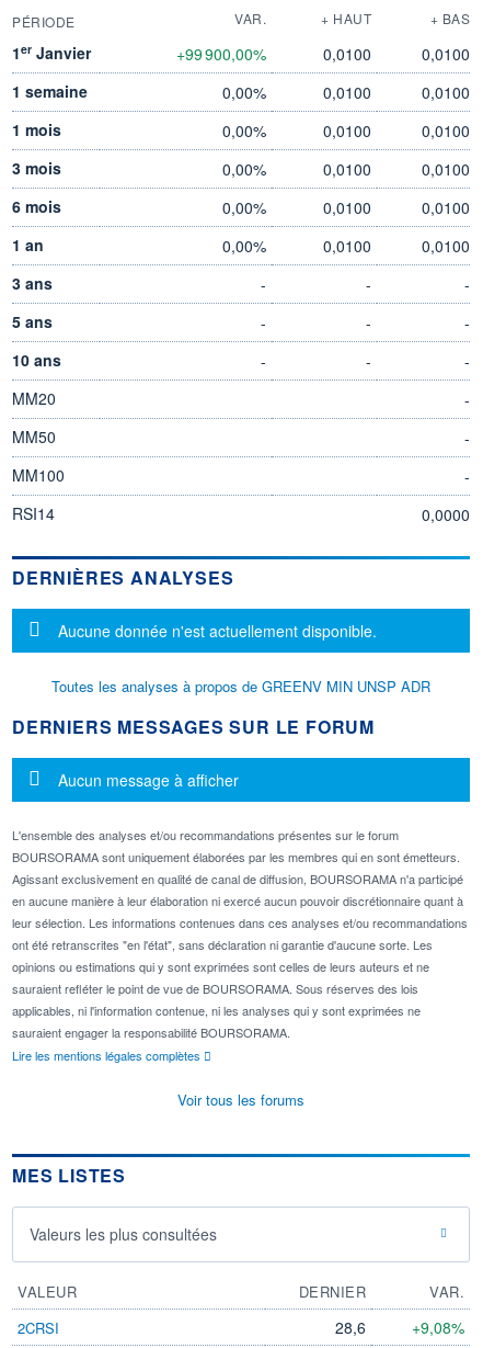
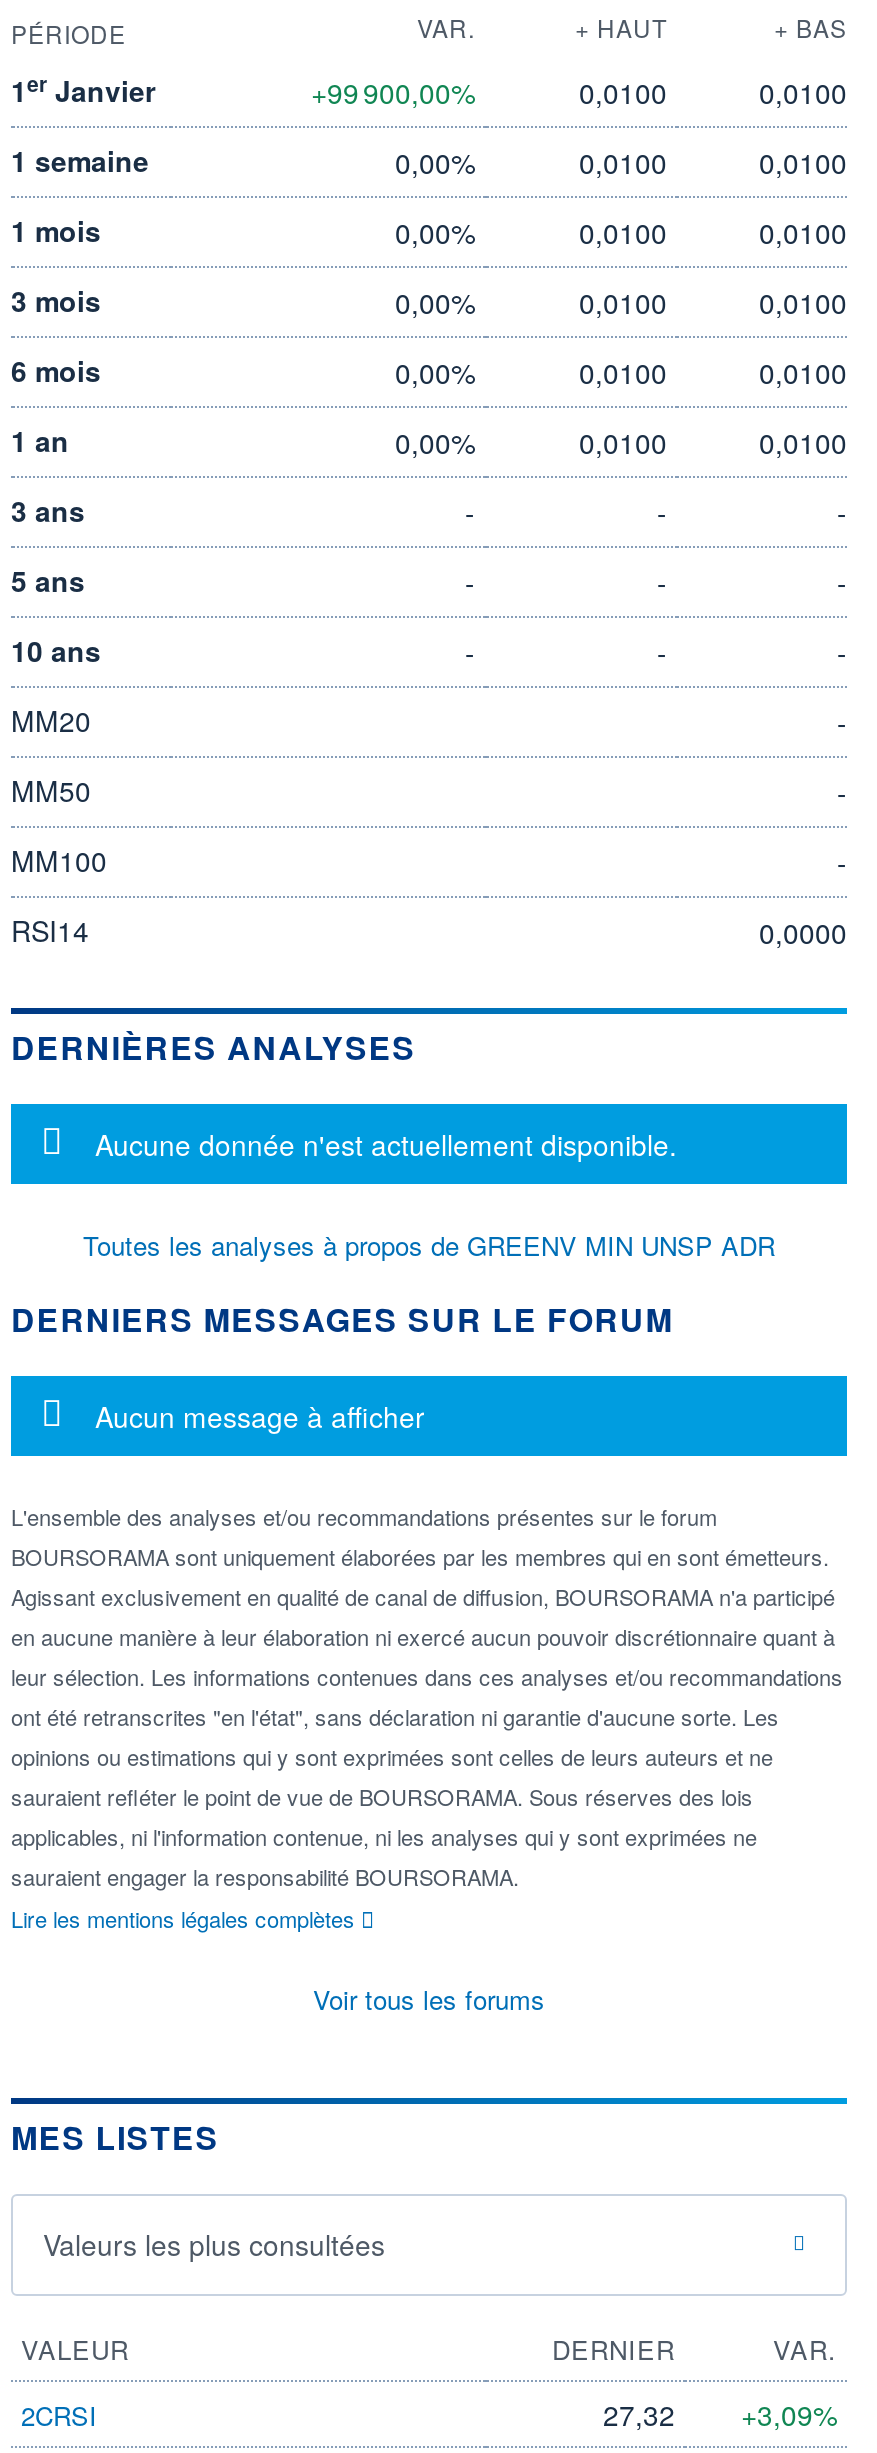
- 28,6
+ 27,32

- +9,08%
+ +3,09%
